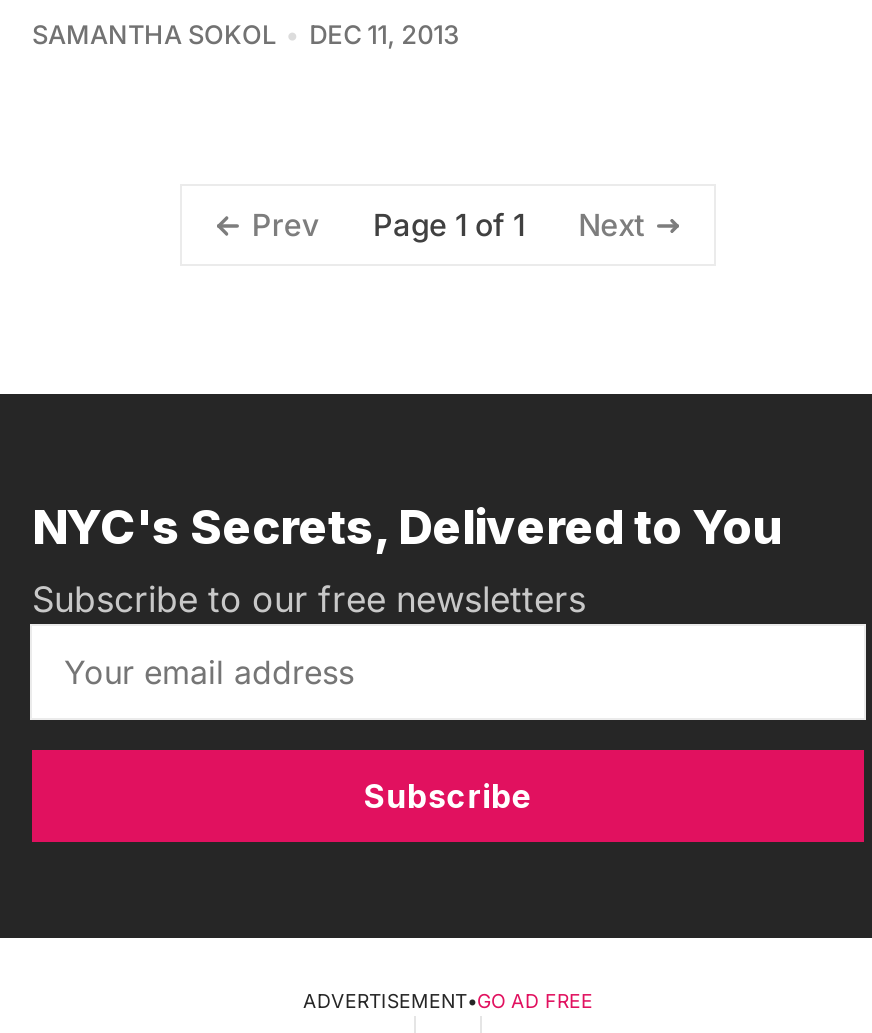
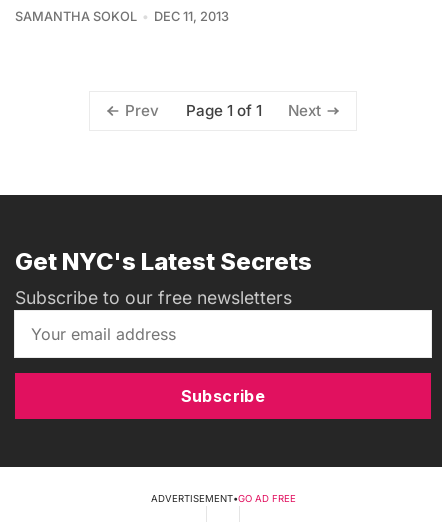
- NYC's Secrets, Delivered to You
+ Get NYC's Latest Secrets
